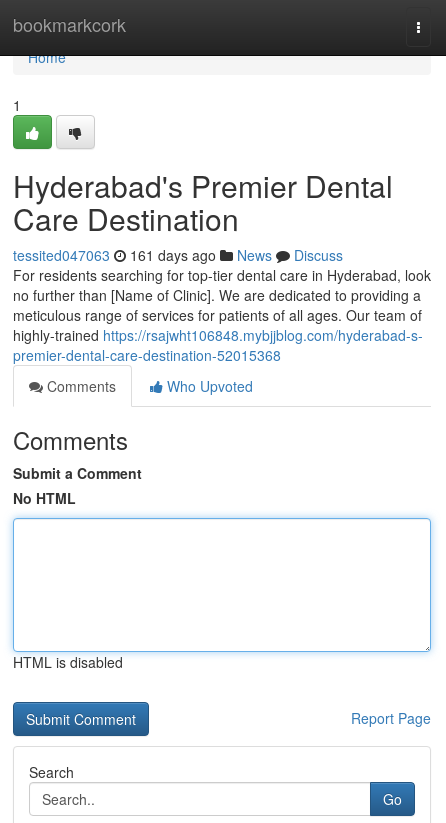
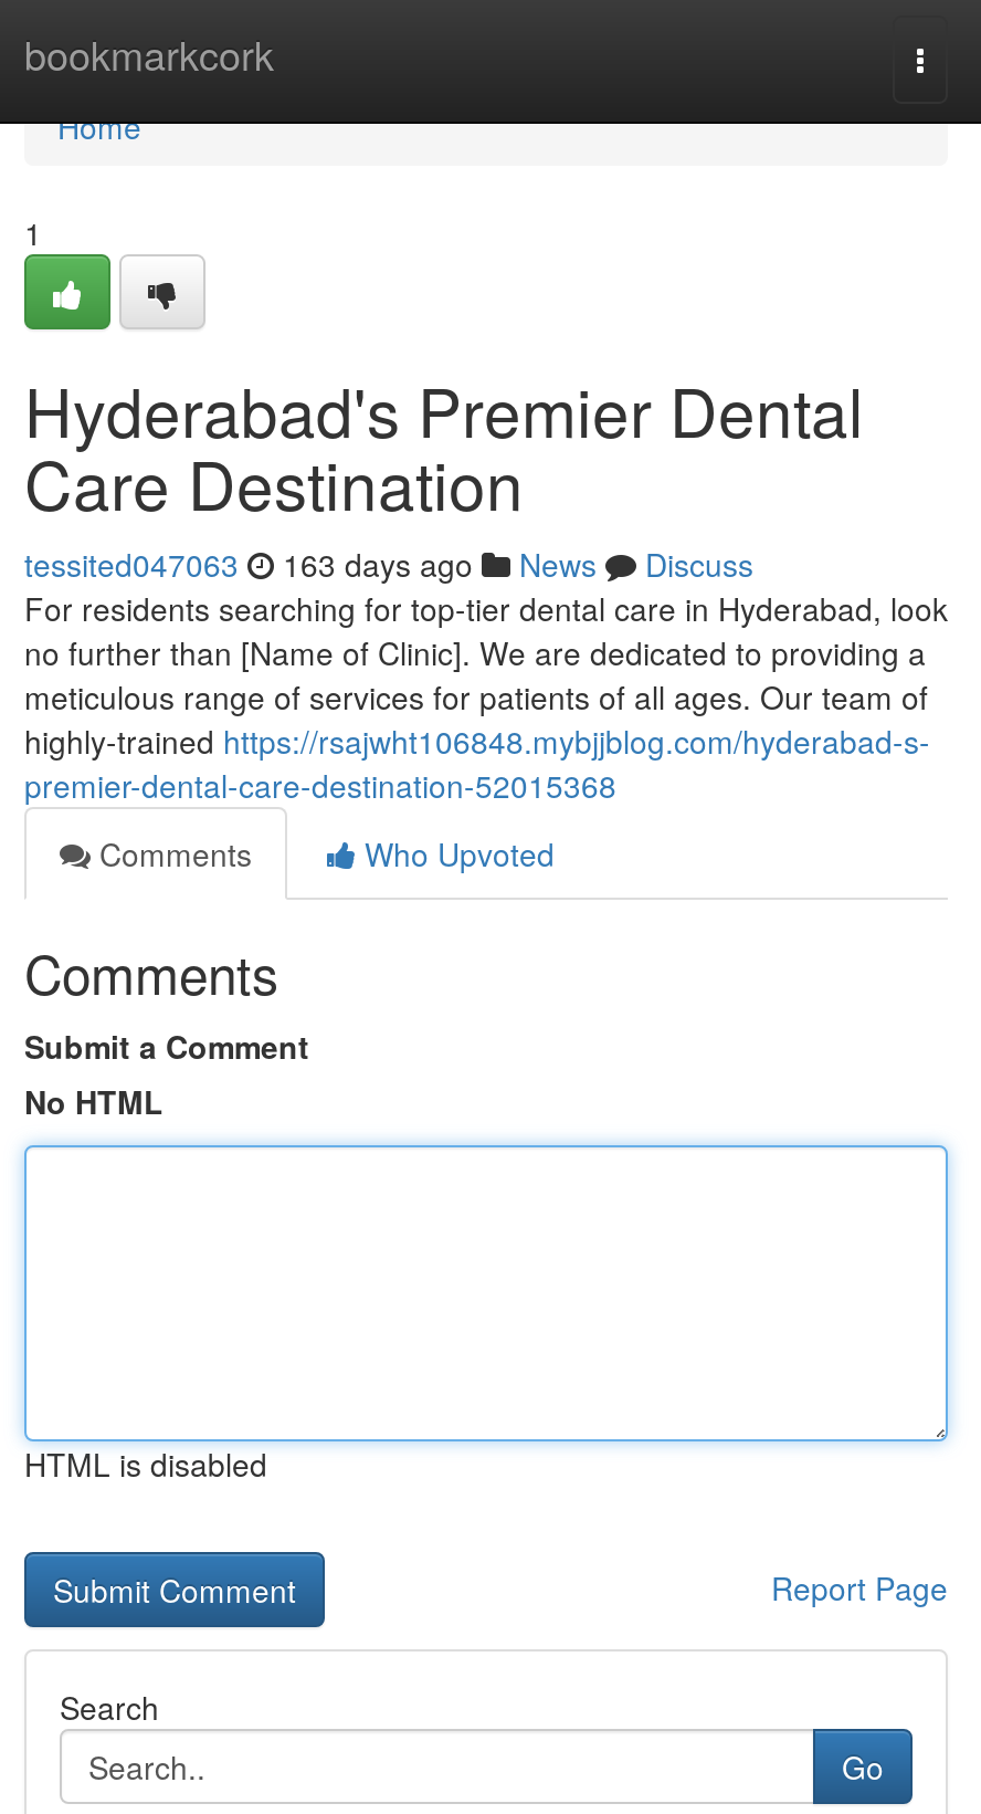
- tessited047063 161 days ago News Discuss
+ tessited047063 163 days ago News Discuss
